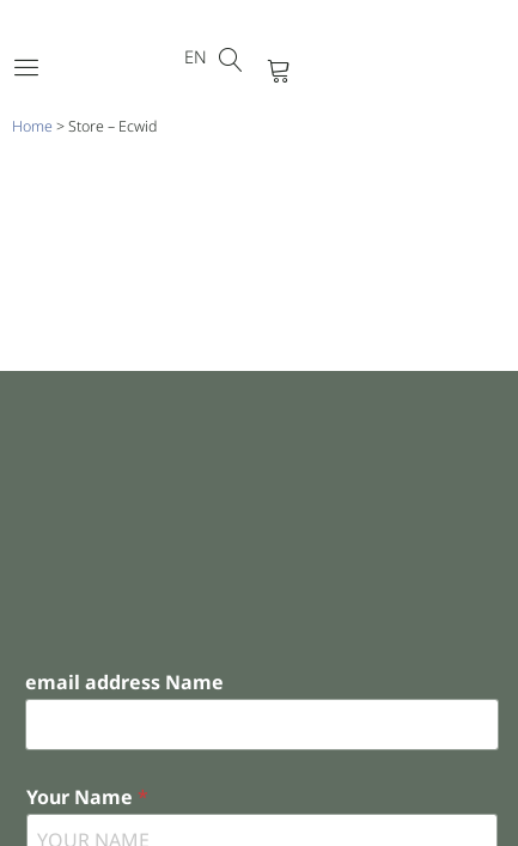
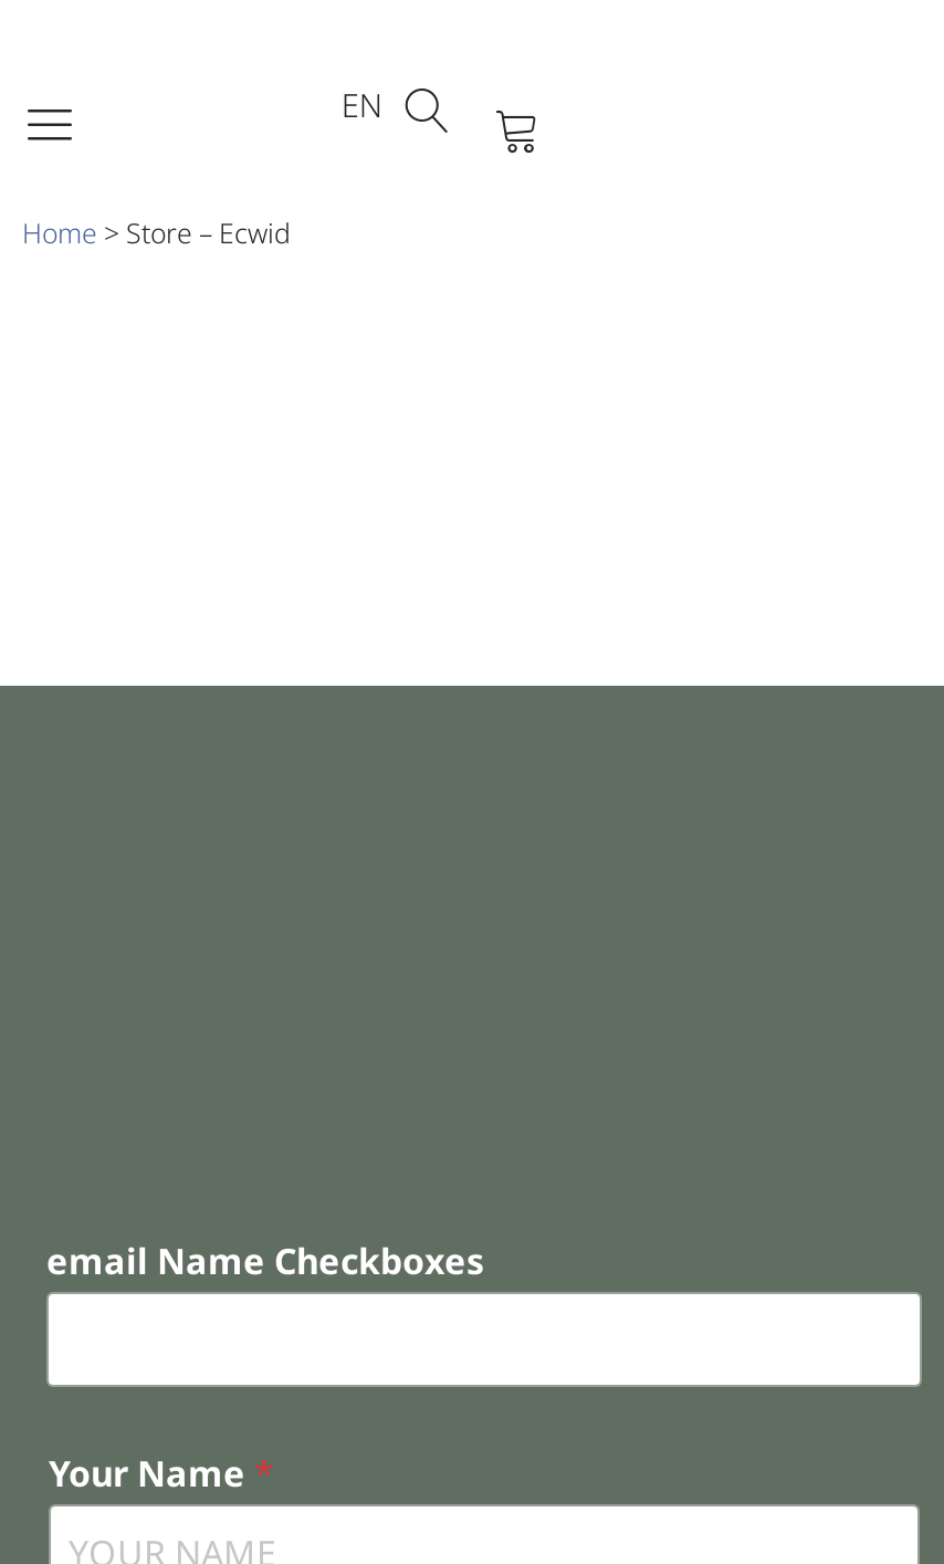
- email address Name
+ email Name Checkboxes
